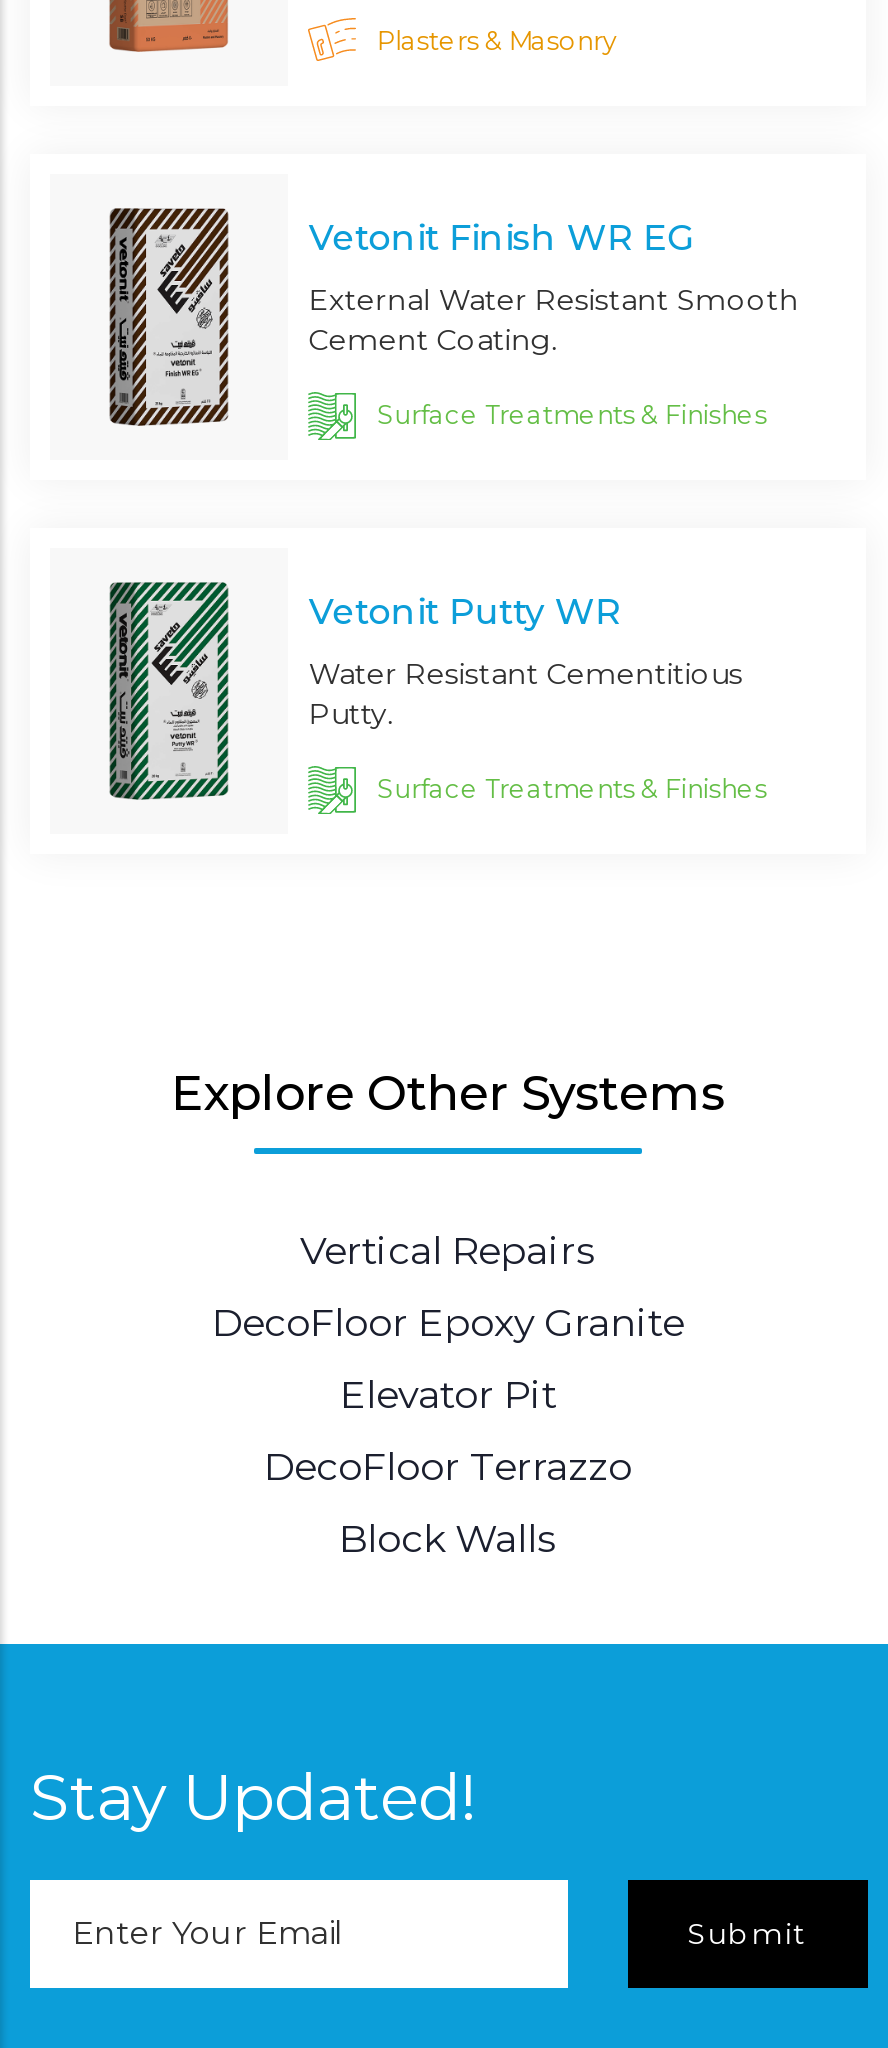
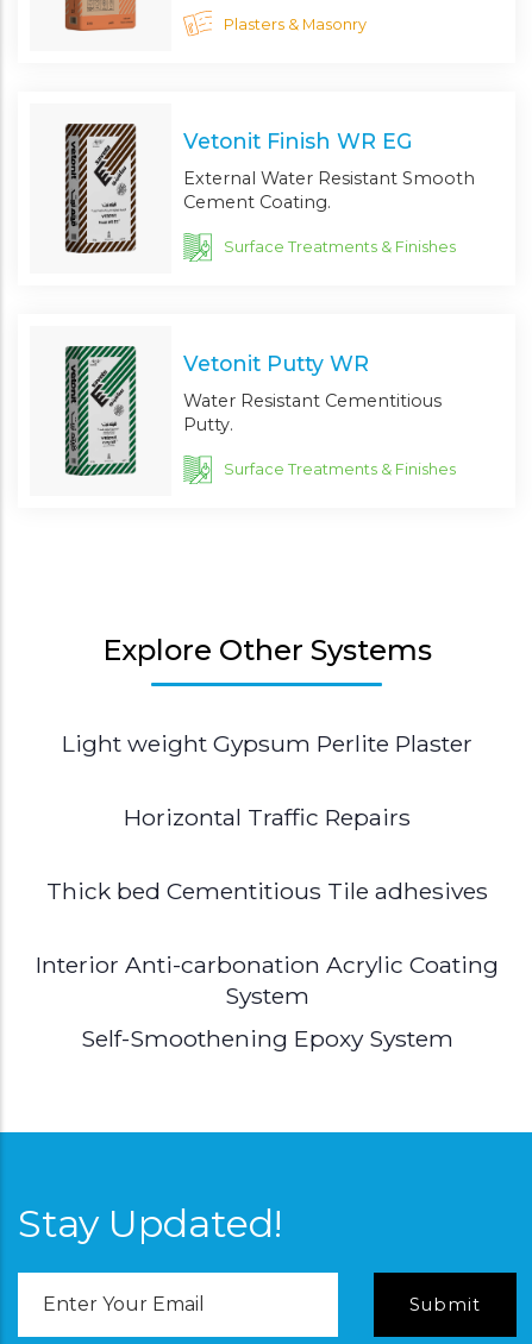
- Vertical Repairs
+ Light weight Gypsum Perlite Plaster

- DecoFloor Epoxy Granite
+ Horizontal Traffic Repairs

- Elevator Pit
+ Thick bed Cementitious Tile adhesives

- DecoFloor Terrazzo
+ Interior Anti-carbonation Acrylic Coating
+ System

- Block Walls
+ Self-Smoothening Epoxy System
